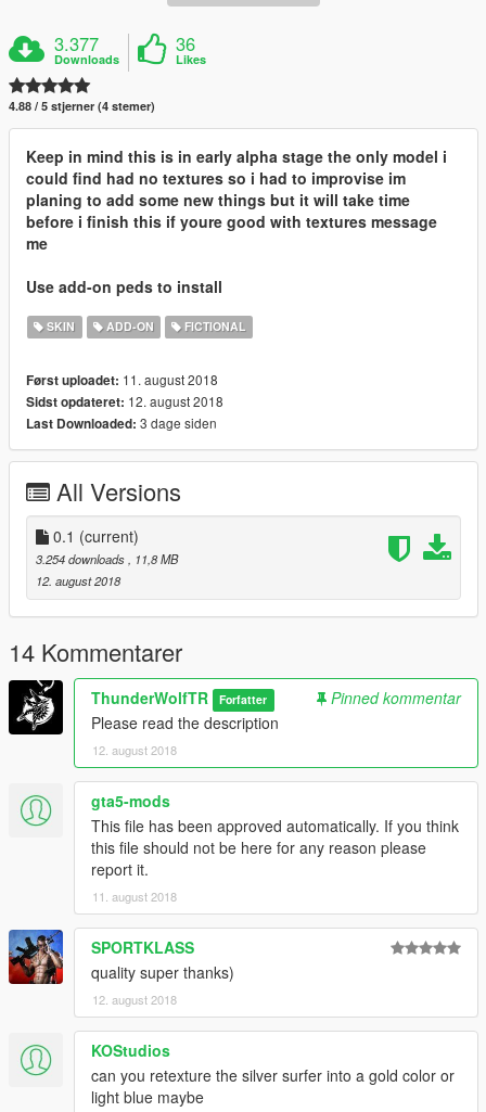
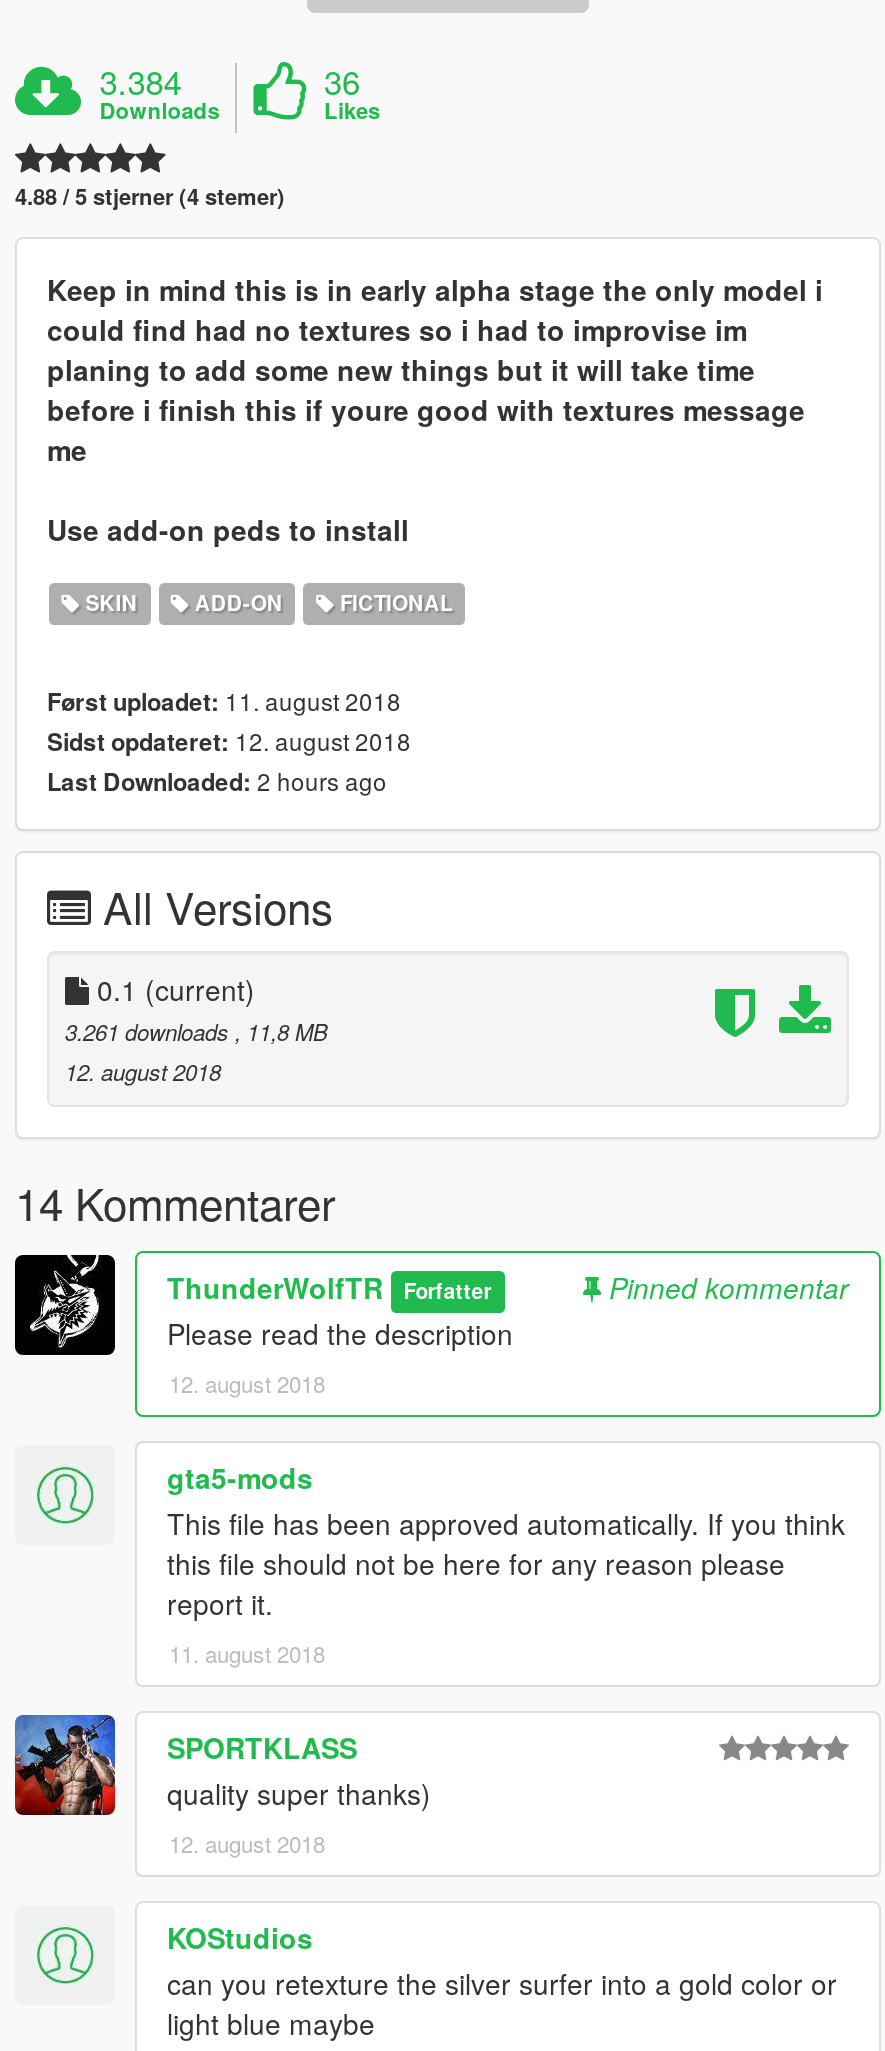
- 3.377
+ 3.384

- Last Downloaded: 3 dage siden
+ Last Downloaded: 2 hours ago

- 3.254 downloads, 11,8 MB
+ 3.261 downloads, 11,8 MB
